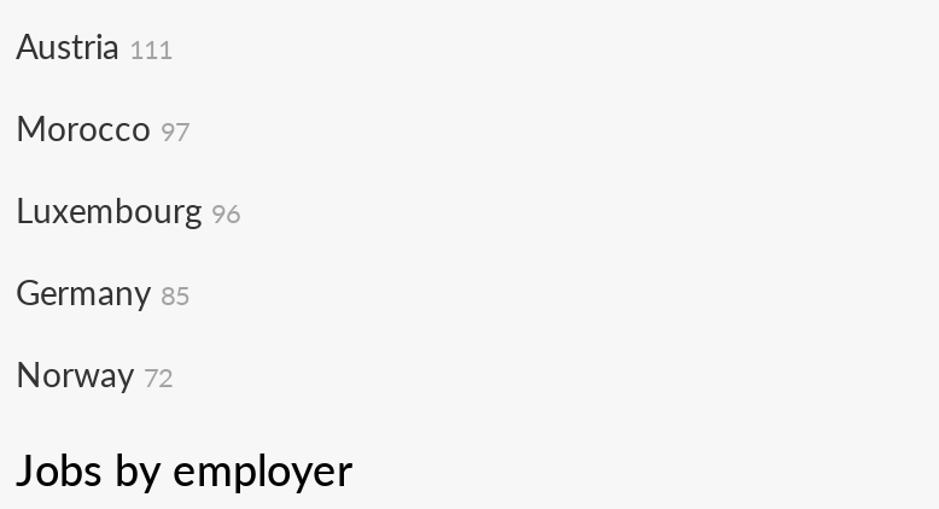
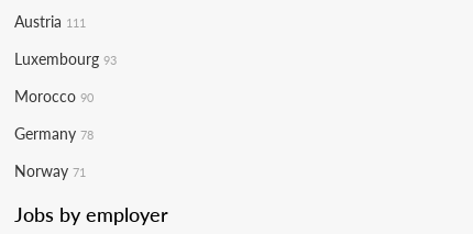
- Morocco 97
+ Luxembourg 93

- Luxembourg 96
+ Morocco 90

- Germany 85
+ Germany 78

- Norway 72
+ Norway 71
